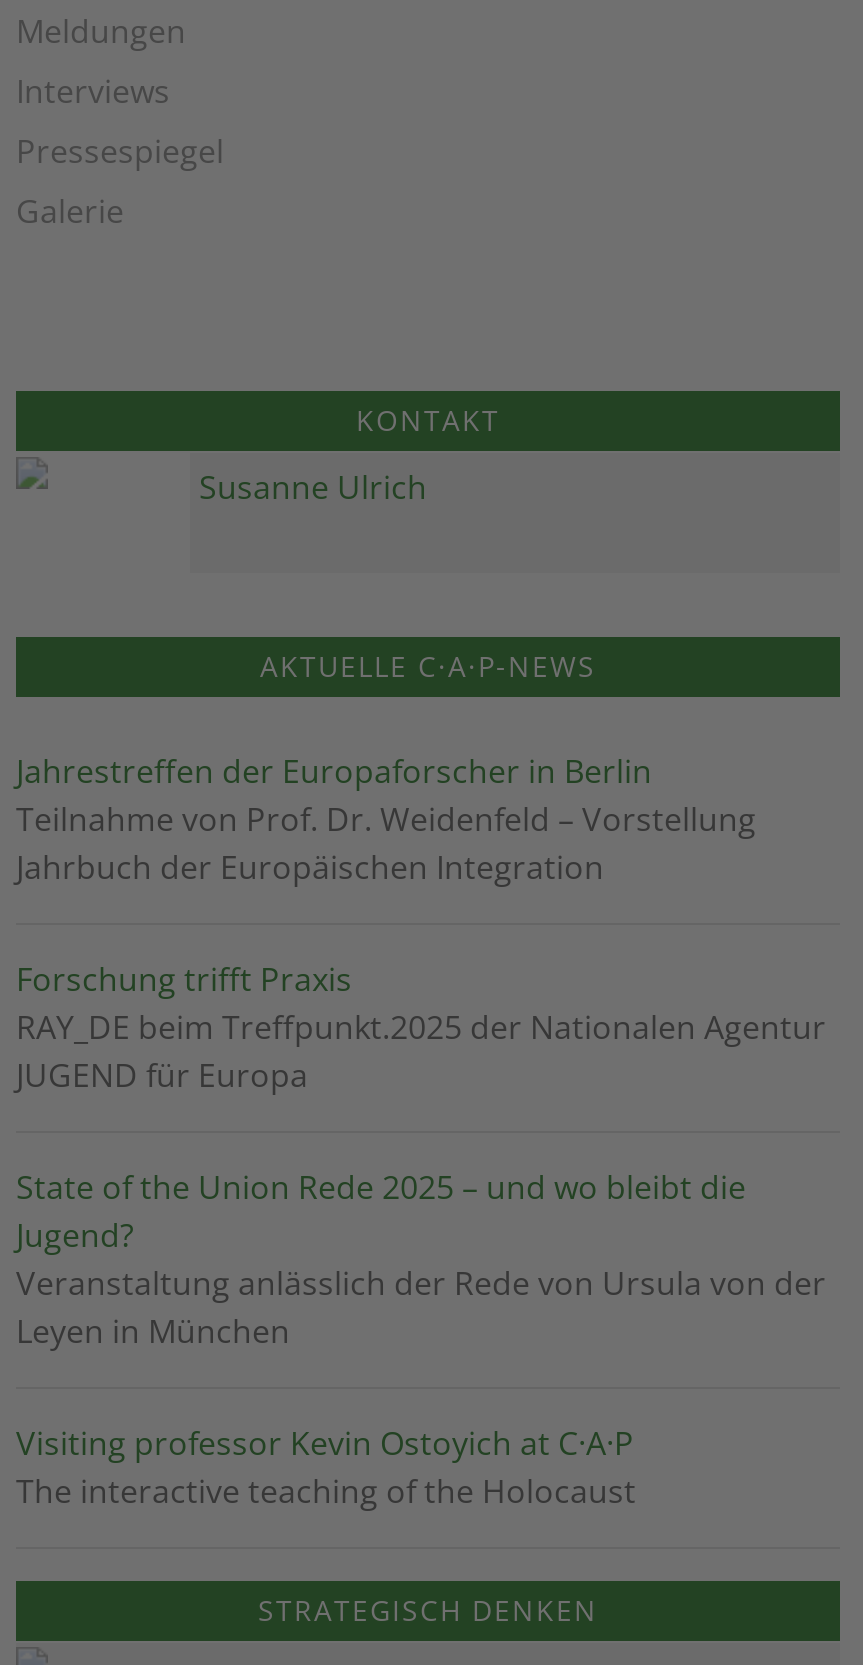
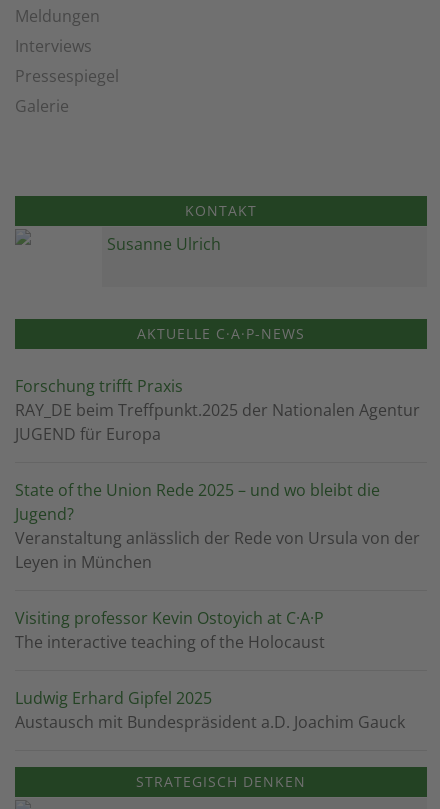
- Jahrestreffen der Europaforscher in Berlin
- Teilnahme von Prof. Dr. Weidenfeld – Vorstellung
- Jahrbuch der Europäischen Integration

moved up: Forschung trifft Praxis | RAY_DE beim Treffpunkt.2025 der Nationalen Agentur | JUGEND für Europa | ... | Visiting professor Kevin Ostoyich at C·A·P | The interactive teaching of the Holocaust

+ Ludwig Erhard Gipfel 2025
+ Austausch mit Bundespräsident a.D. Joachim Gauck
